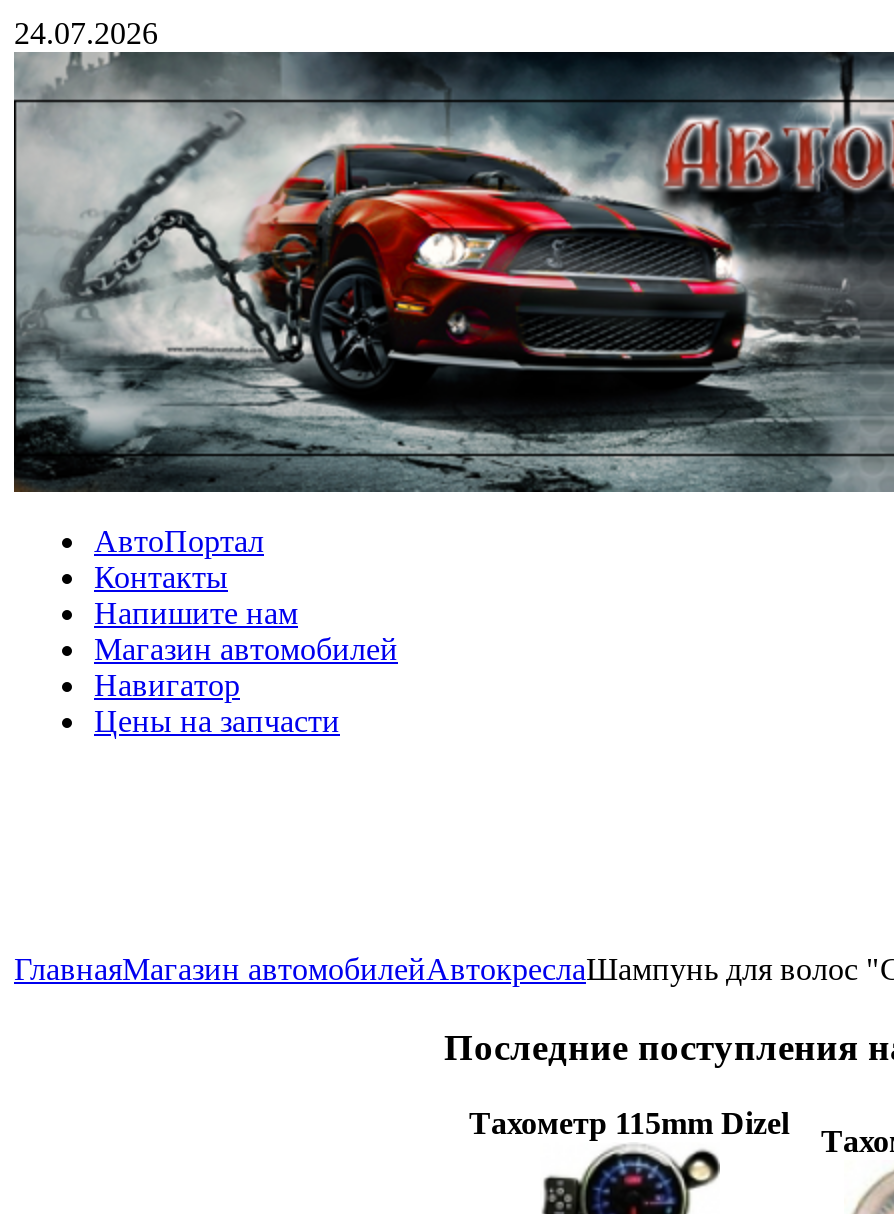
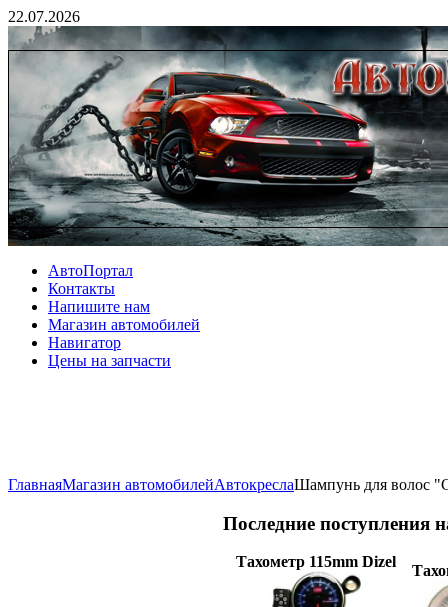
- 24.07.2026
+ 22.07.2026
